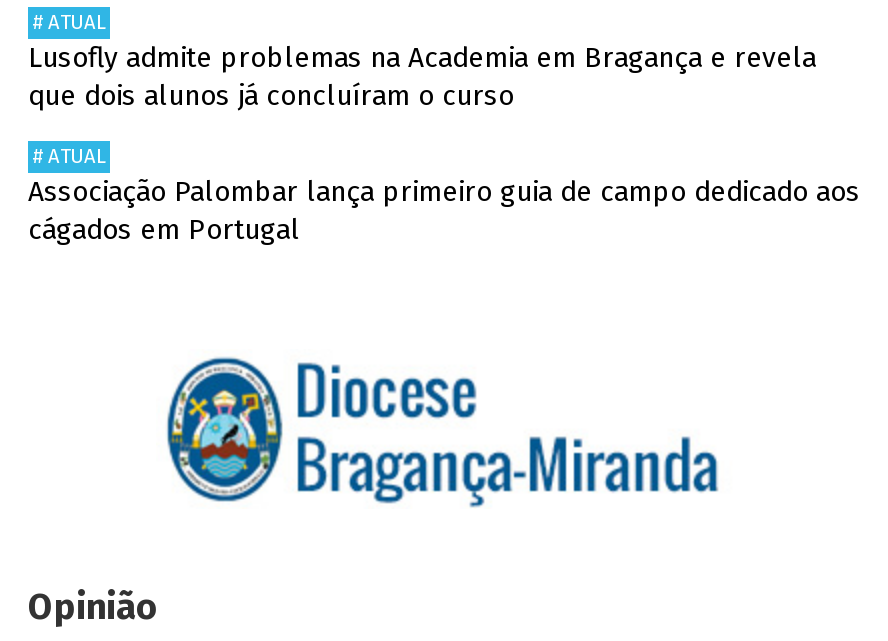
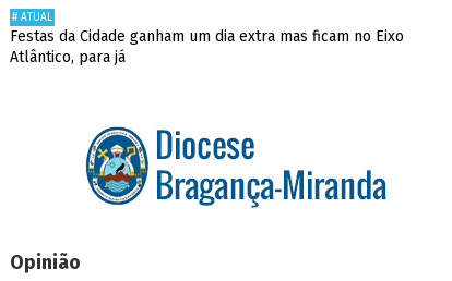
- Lusofly admite problemas na Academia em Bragança e revela
- que dois alunos já concluíram o curso
- # ATUAL
- Associação Palombar lança primeiro guia de campo dedicado aos
- cágados em Portugal
+ Festas da Cidade ganham um dia extra mas ficam no Eixo
+ Atlântico, para já
